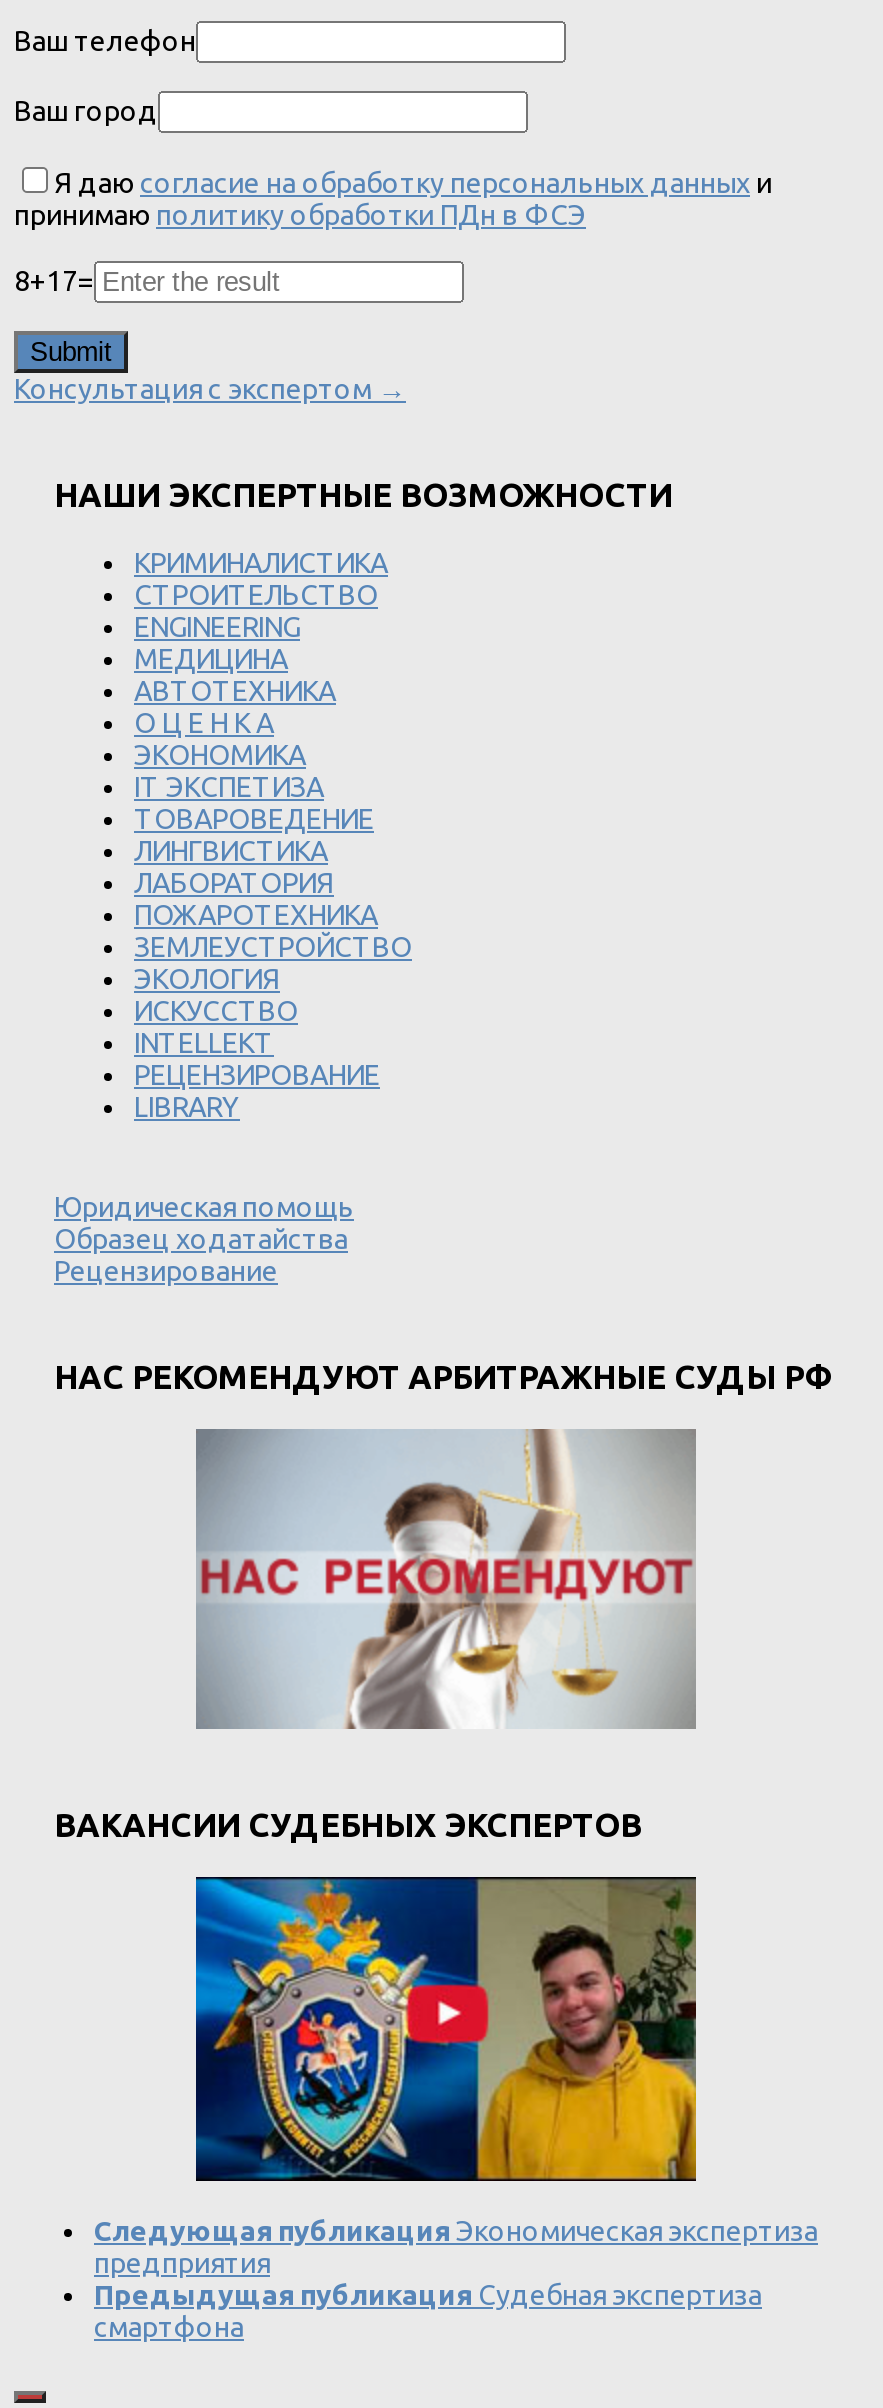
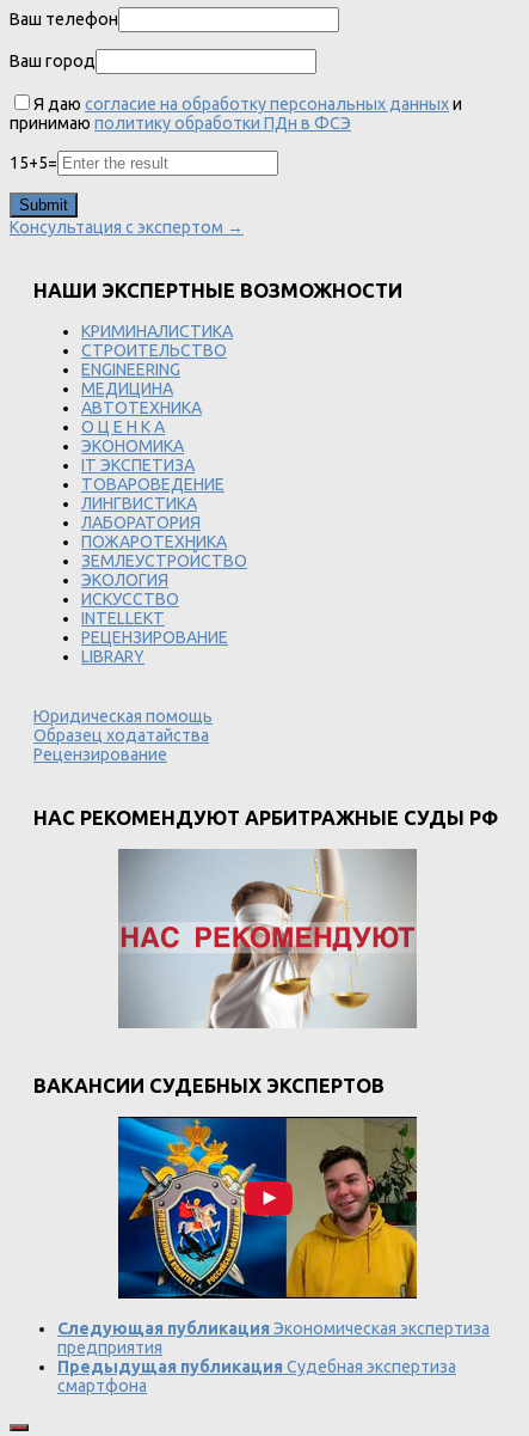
- 8+17=
+ 15+5=
